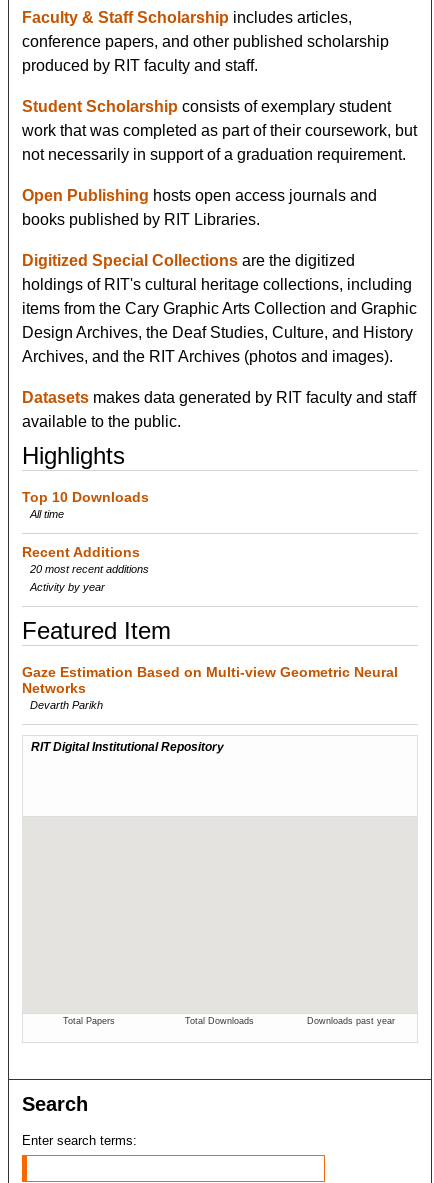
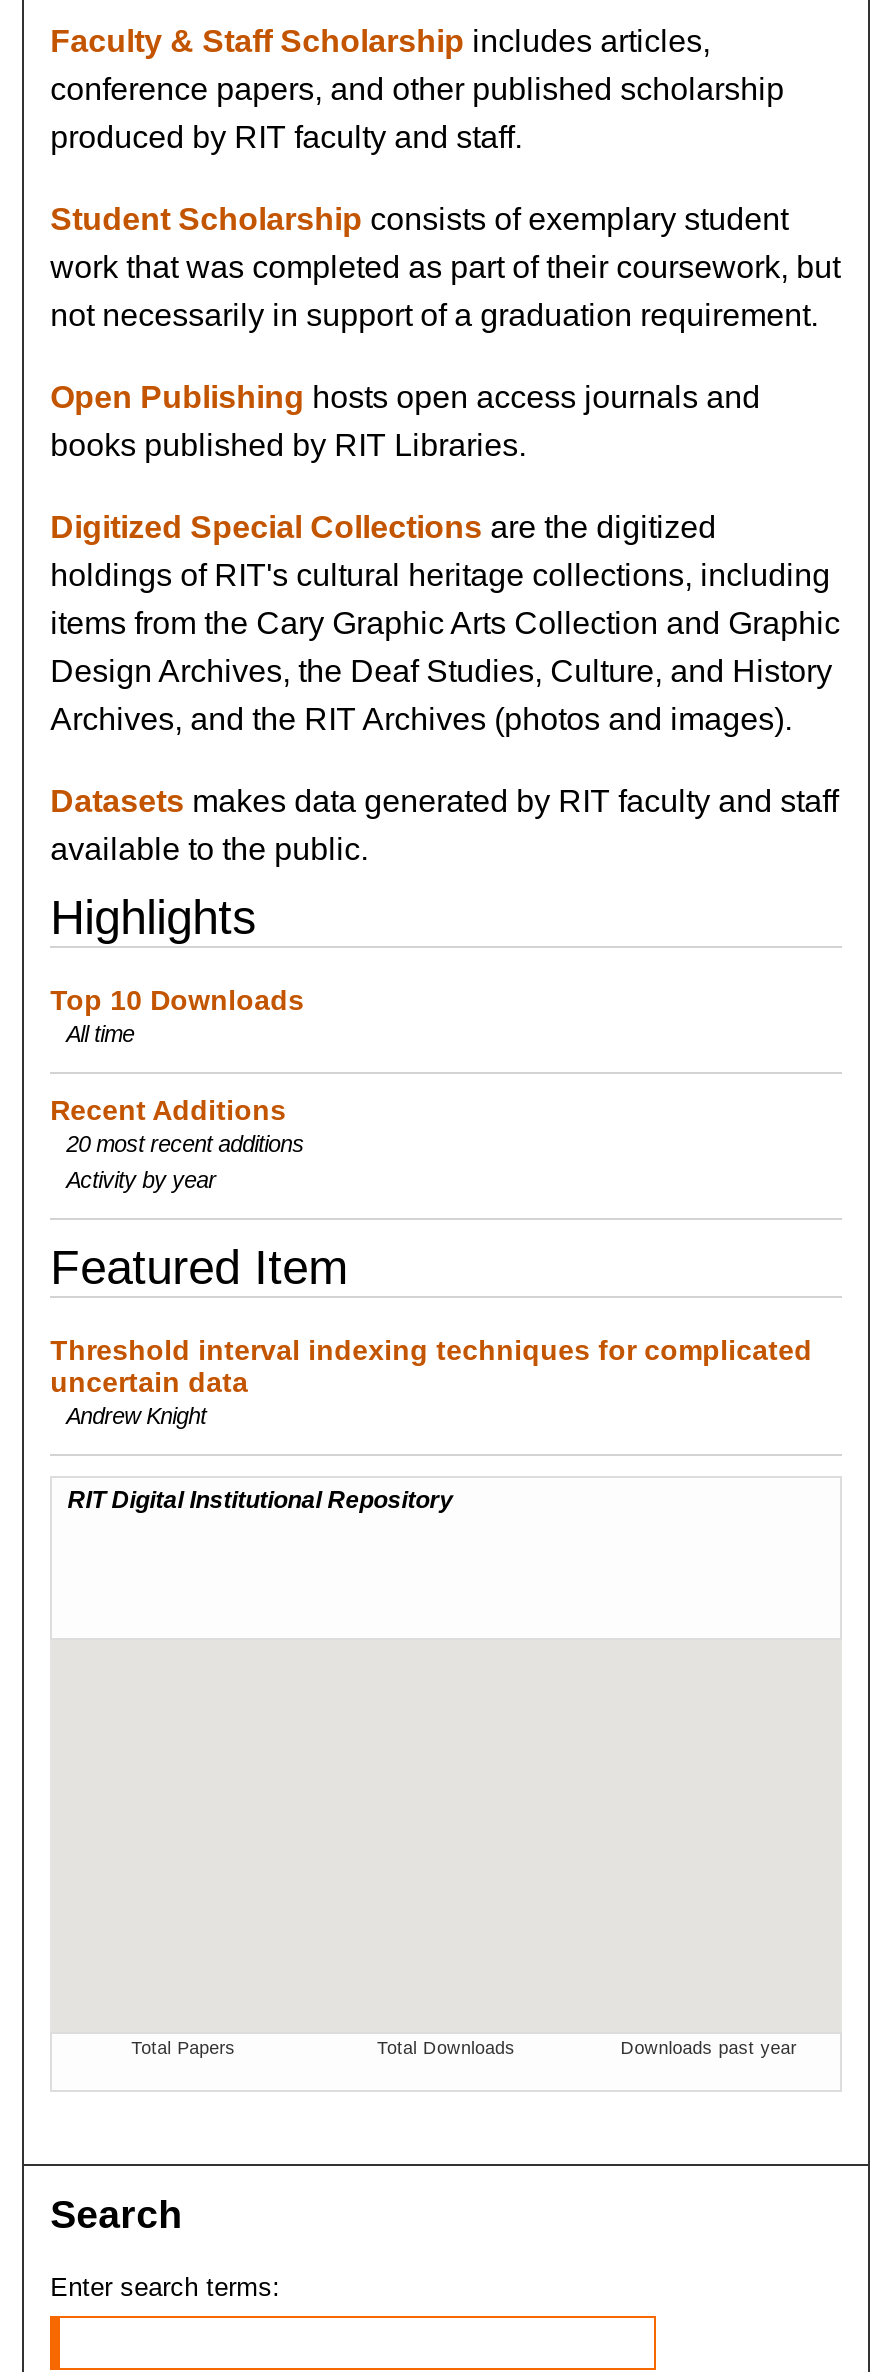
- Gaze Estimation Based on Multi-view Geometric Neural
- Networks
- Devarth Parikh
+ Threshold interval indexing techniques for complicated
+ uncertain data
+ Andrew Knight
